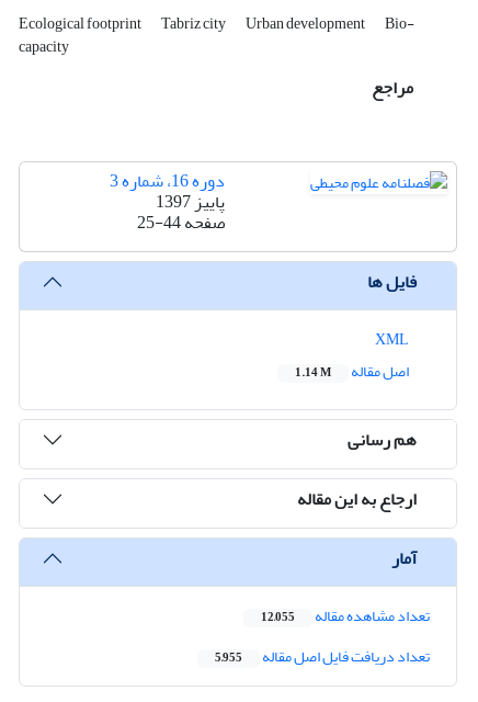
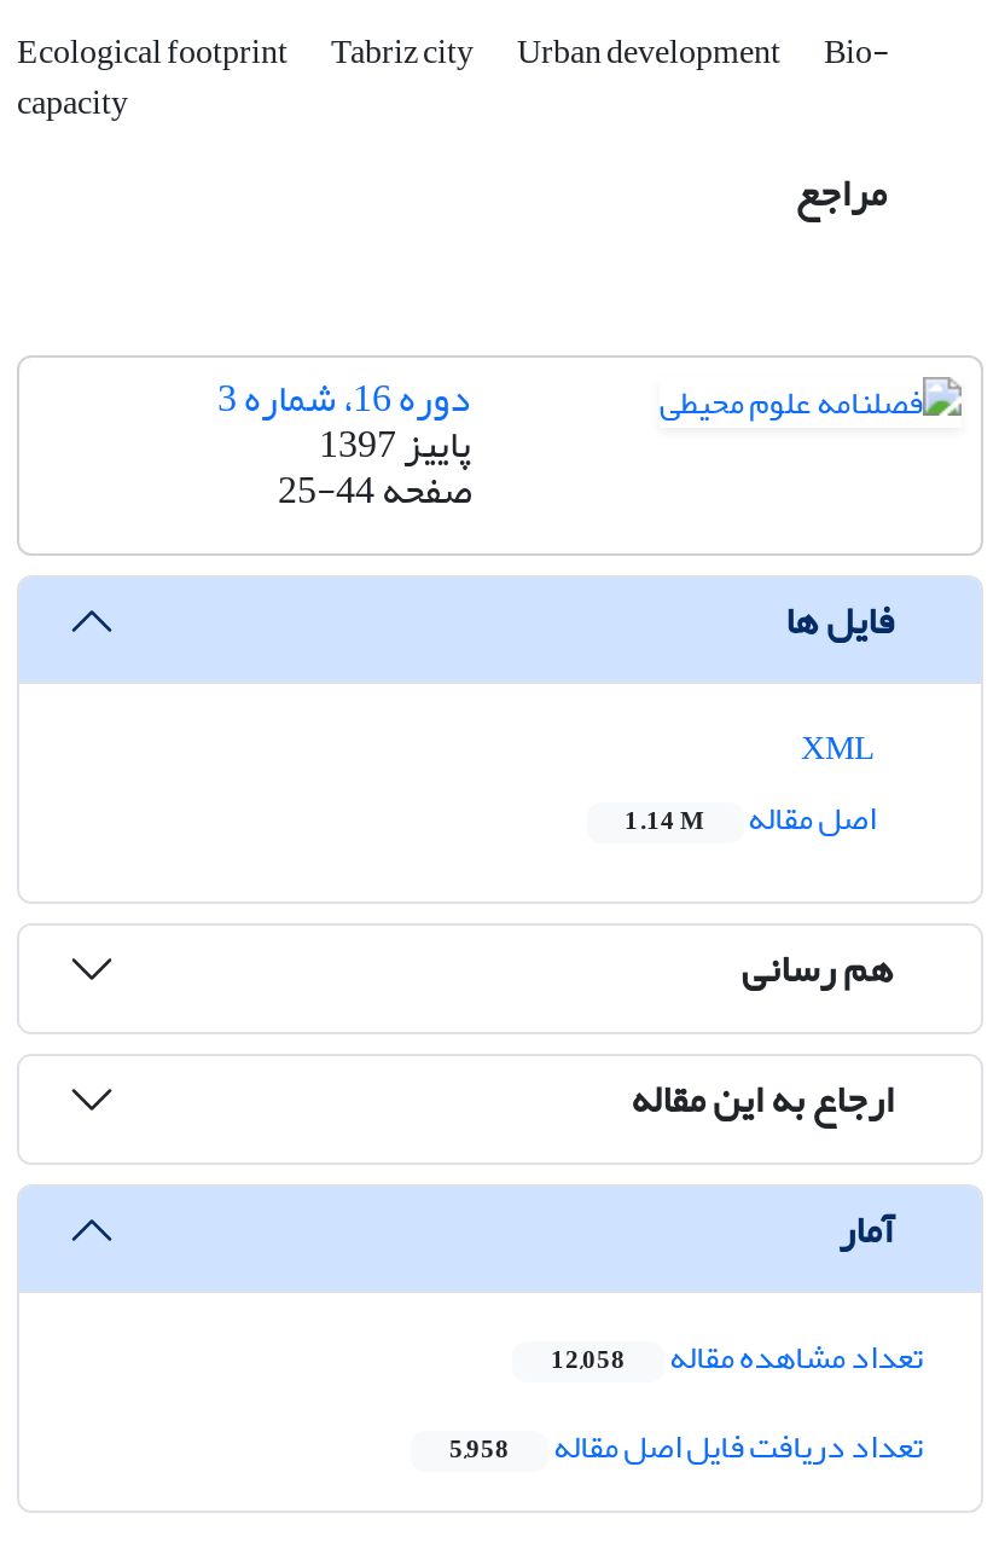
- تعداد مشاهده مقاله 12,055
+ تعداد مشاهده مقاله 12,058

- تعداد دریافت فایل اصل مقاله 5,955
+ تعداد دریافت فایل اصل مقاله 5,958
